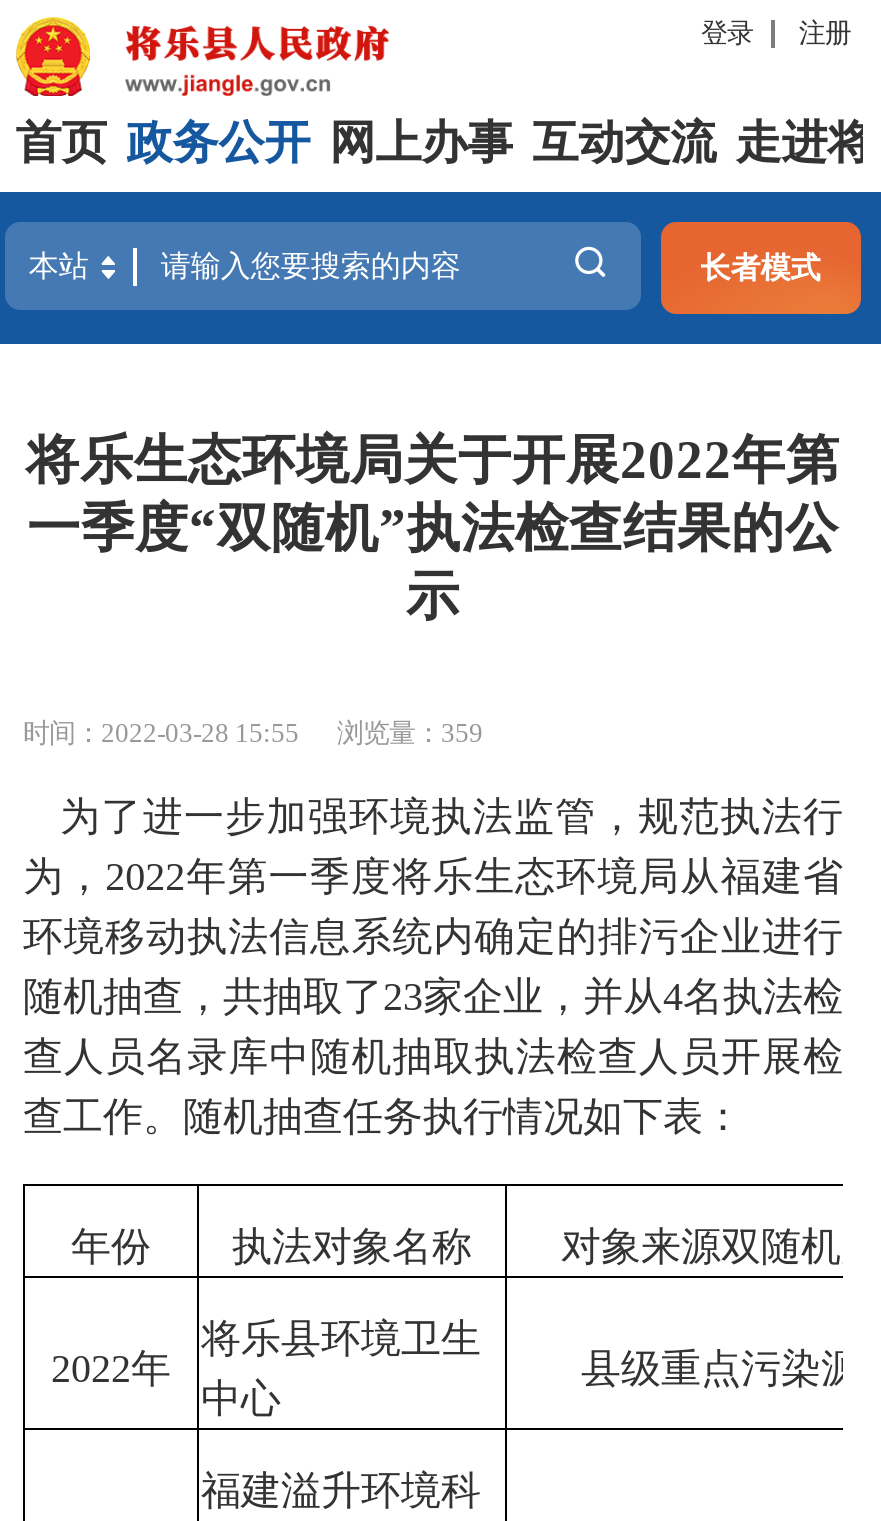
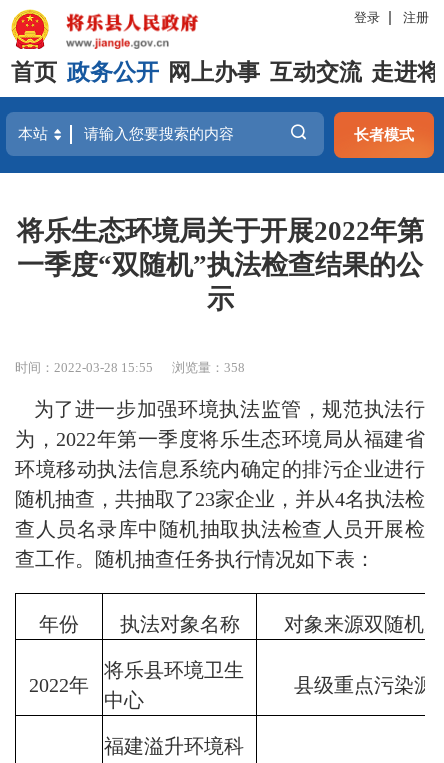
- 时间：2022-03-28 15:55 浏览量：359
+ 时间：2022-03-28 15:55 浏览量：358
